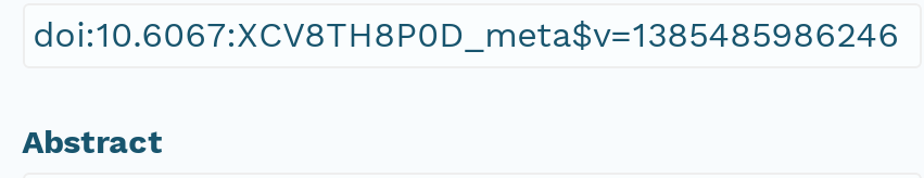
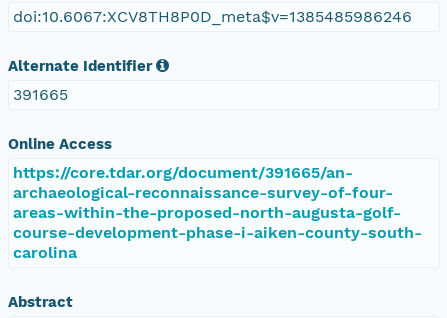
+ Alternate Identifier
+ 391665
+ Online Access
+ https://core.tdar.org/document/391665/an-
+ archaeological-reconnaissance-survey-of-four-
+ areas-within-the-proposed-north-augusta-golf-
+ course-development-phase-i-aiken-county-south-
+ carolina
